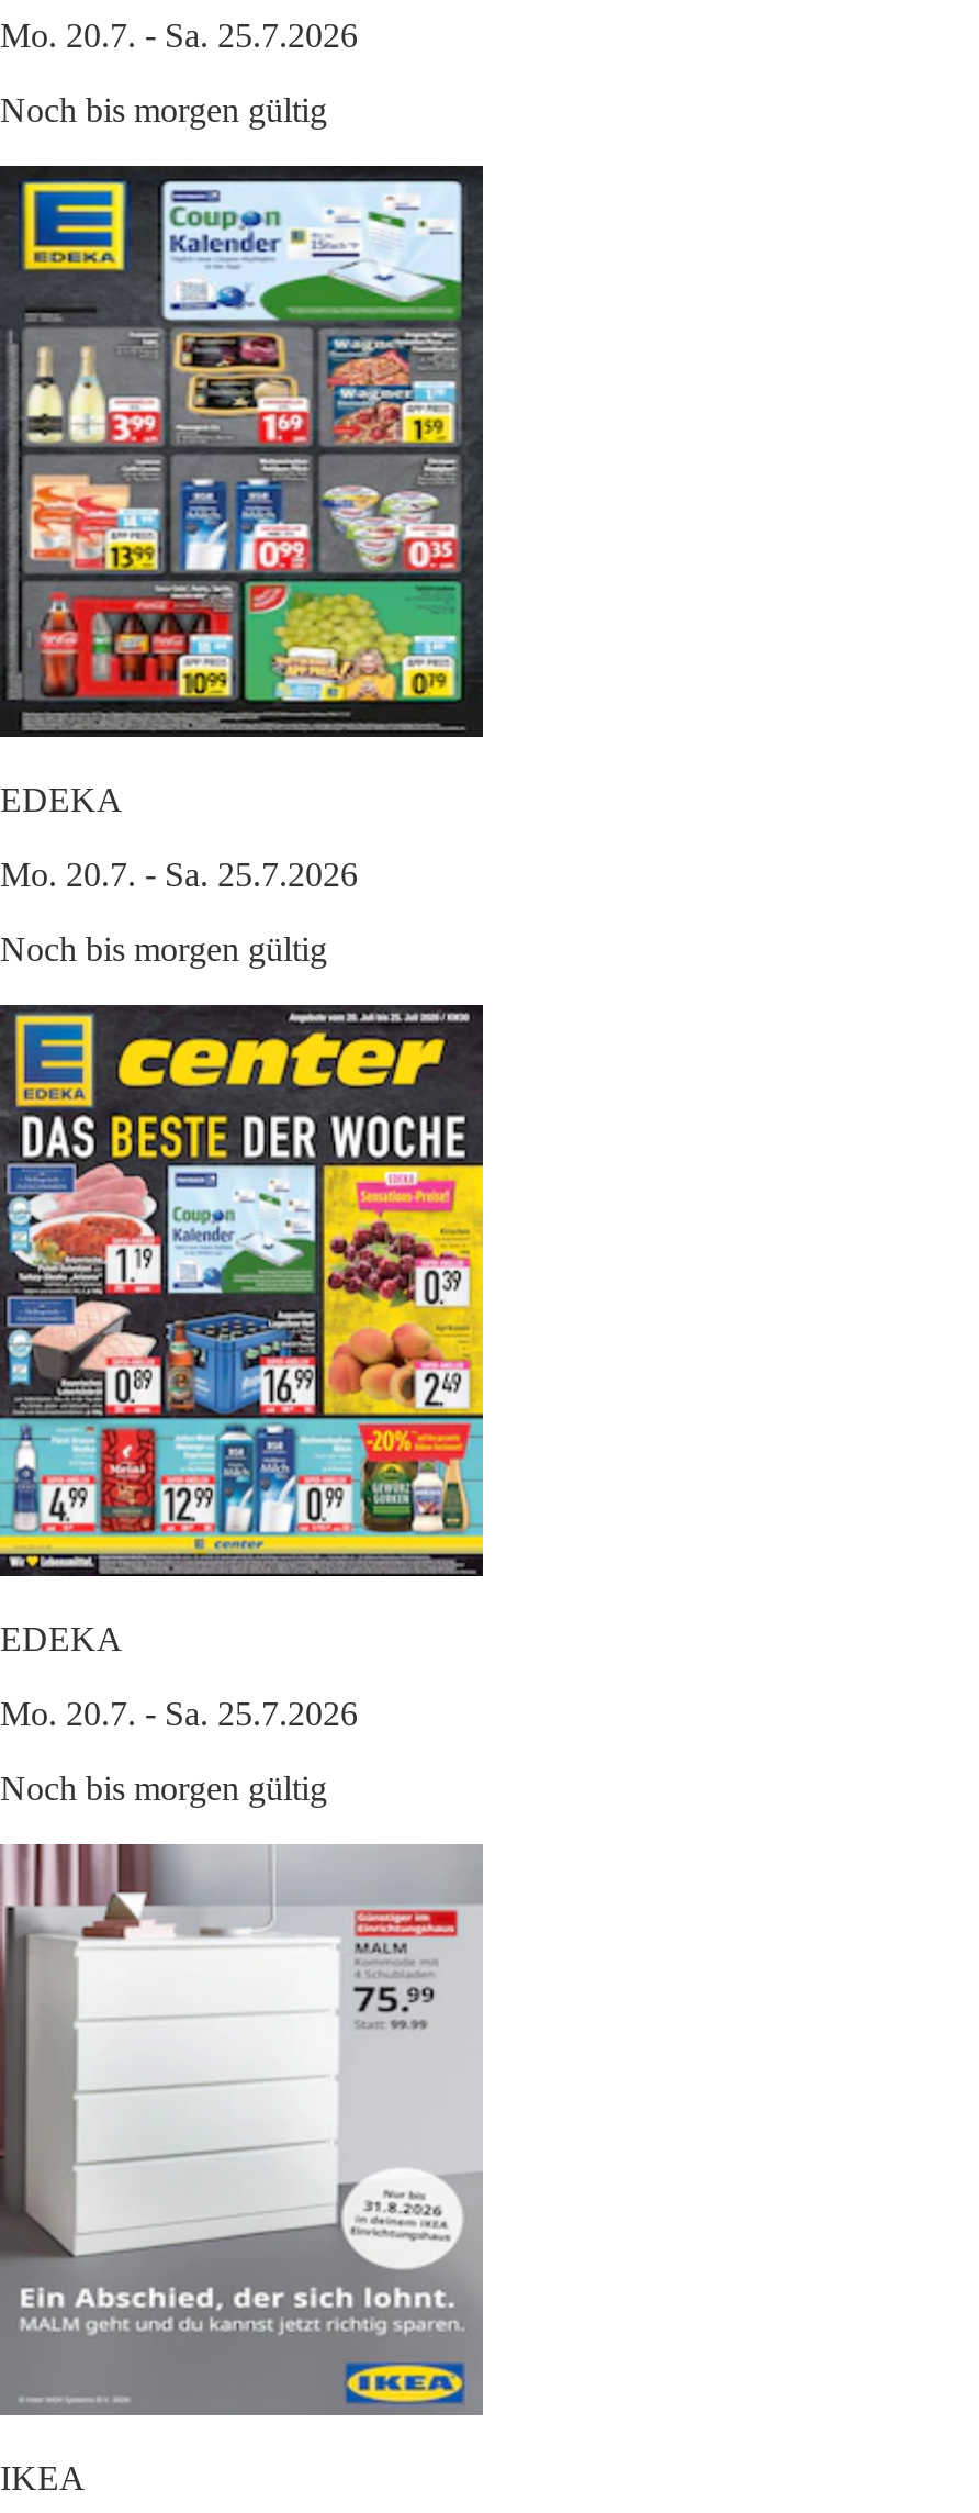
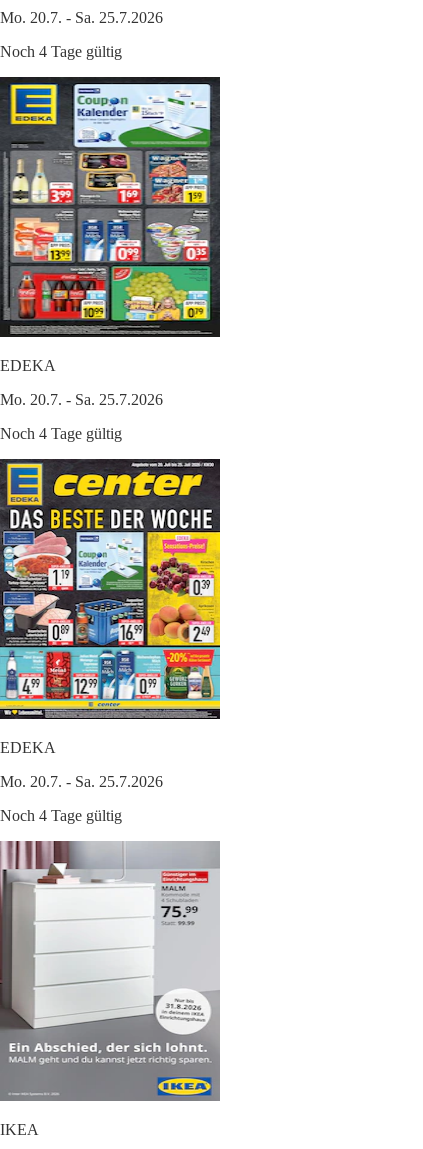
- Noch bis morgen gültig
+ Noch 4 Tage gültig

- Noch bis morgen gültig
+ Noch 4 Tage gültig

- Noch bis morgen gültig
+ Noch 4 Tage gültig
